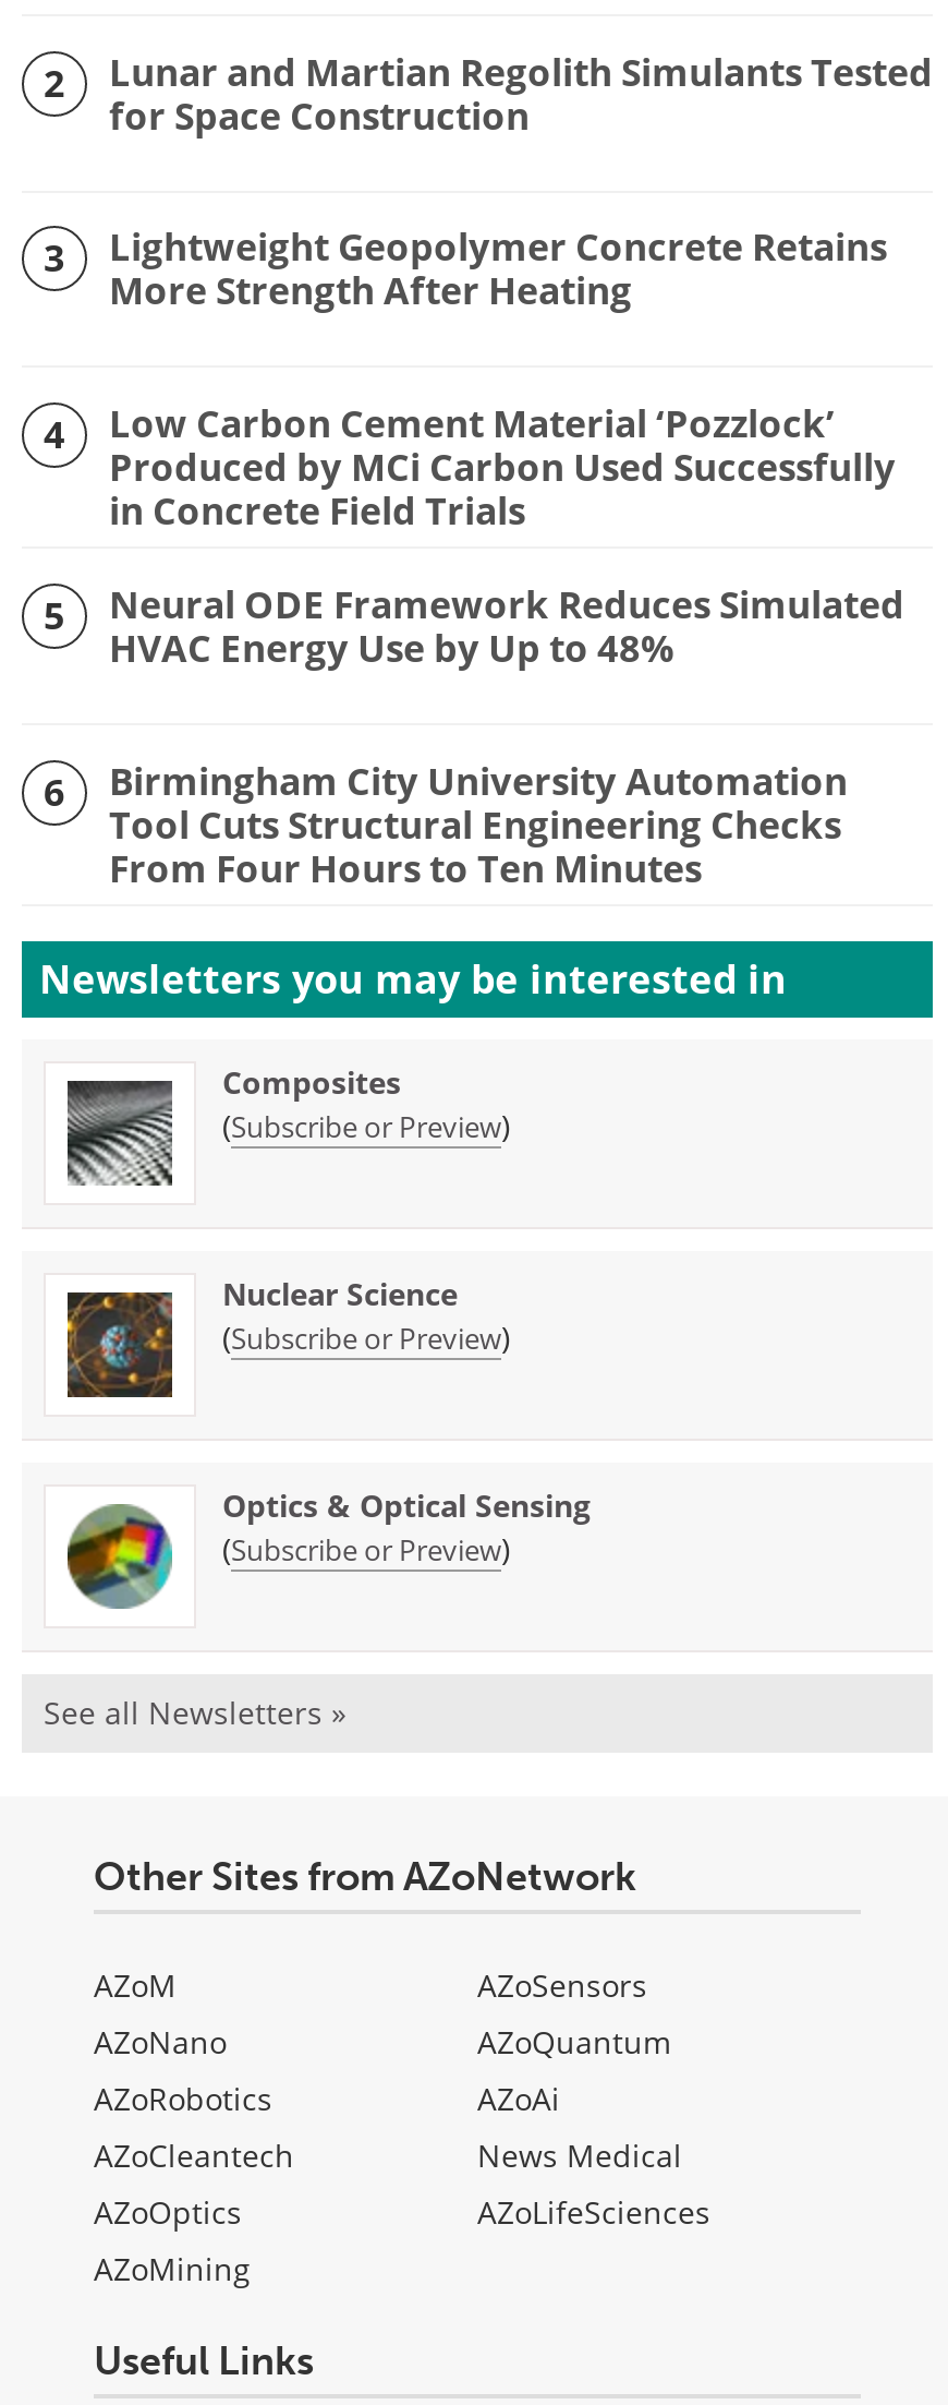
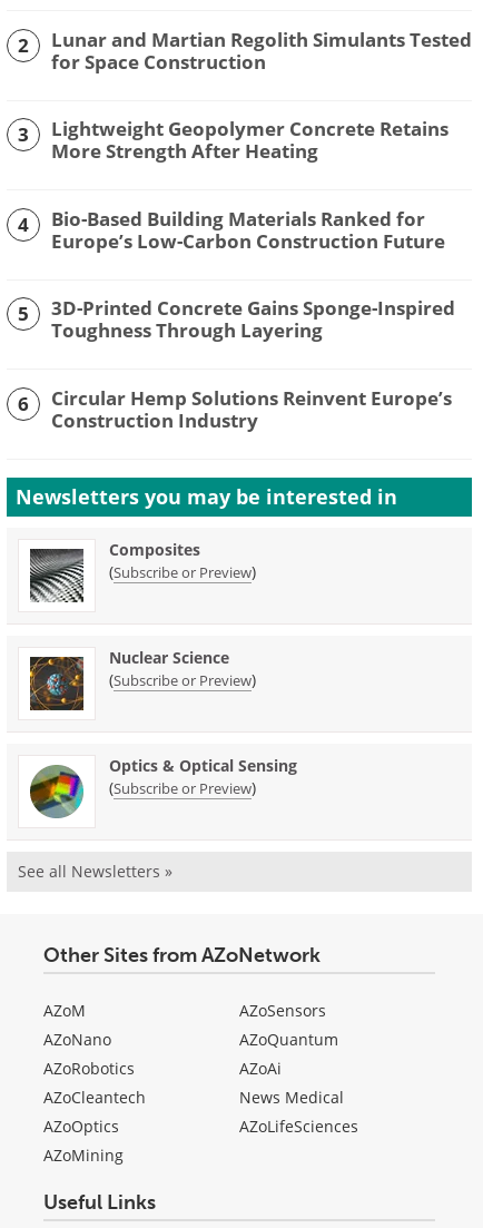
- Low Carbon Cement Material ‘Pozzlock’
- Produced by MCi Carbon Used Successfully
- in Concrete Field Trials
+ Bio-Based Building Materials Ranked for
+ Europe’s Low-Carbon Construction Future

- Neural ODE Framework Reduces Simulated
- HVAC Energy Use by Up to 48%
+ 3D-Printed Concrete Gains Sponge-Inspired
+ Toughness Through Layering

- Birmingham City University Automation
- Tool Cuts Structural Engineering Checks
- From Four Hours to Ten Minutes
+ Circular Hemp Solutions Reinvent Europe’s
+ Construction Industry
